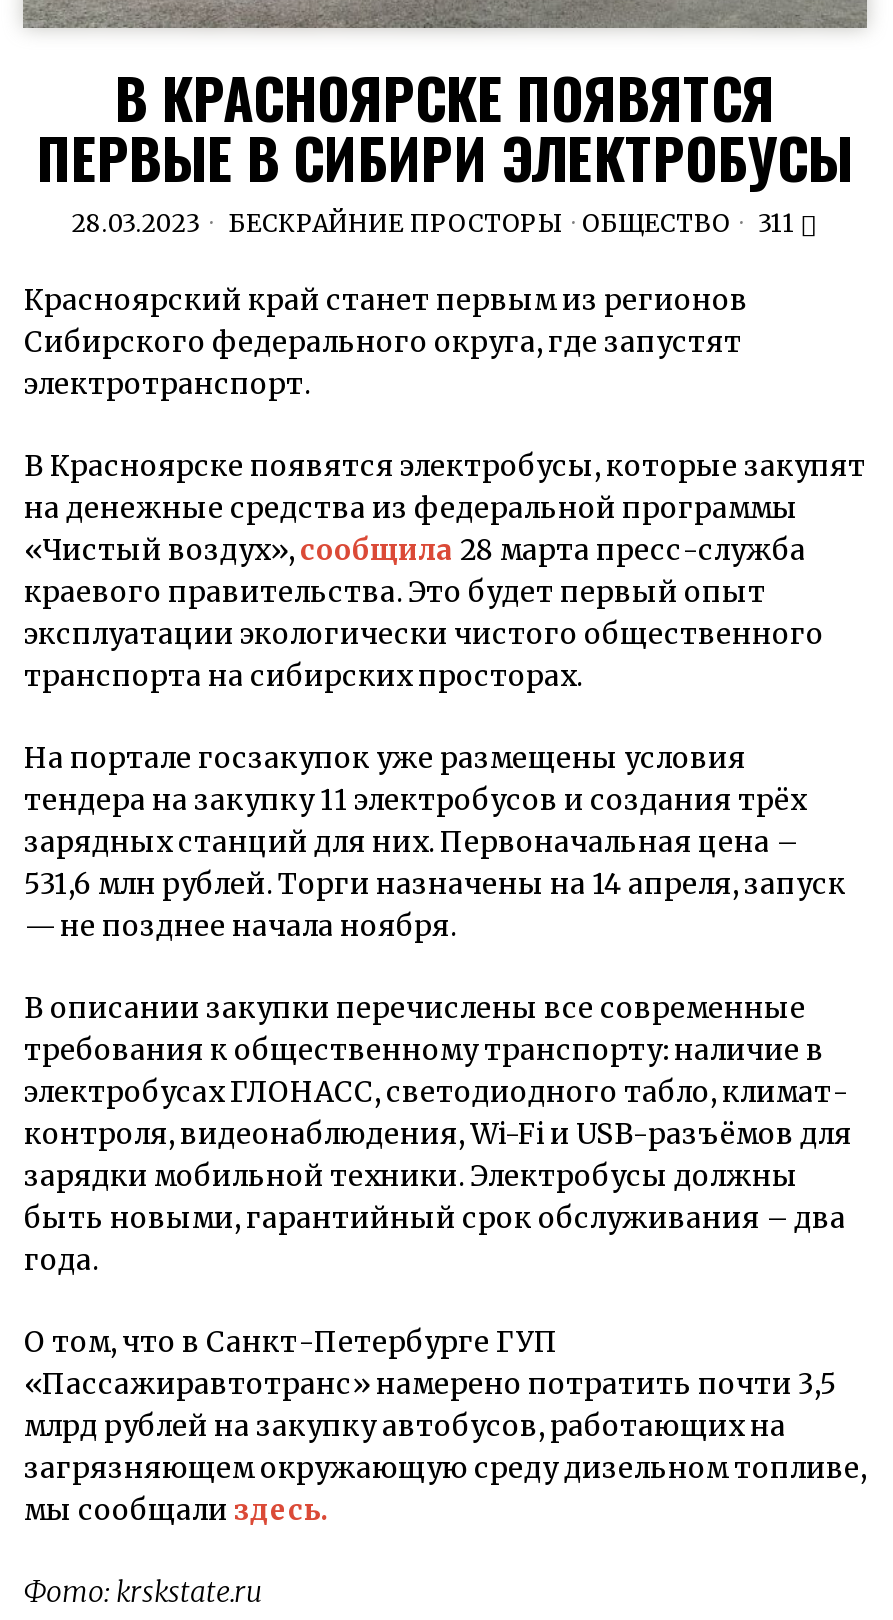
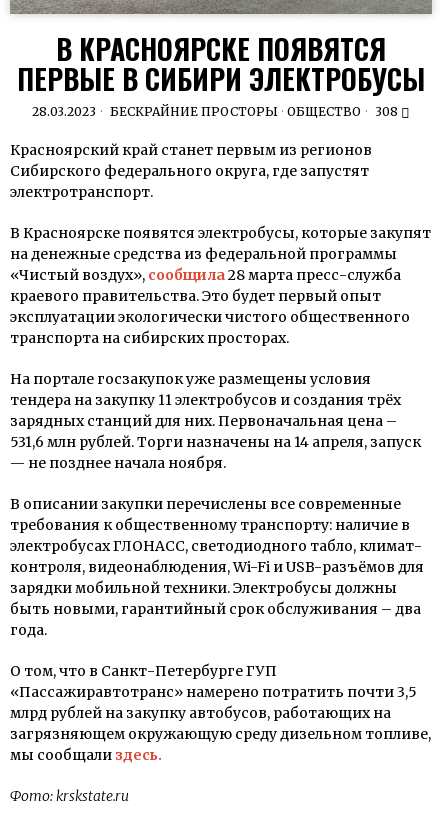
- 28.03.2023 БЕСКРАЙНИЕ ПРОСТОРЫ ОБЩЕСТВО 311
+ 28.03.2023 БЕСКРАЙНИЕ ПРОСТОРЫ ОБЩЕСТВО 308
